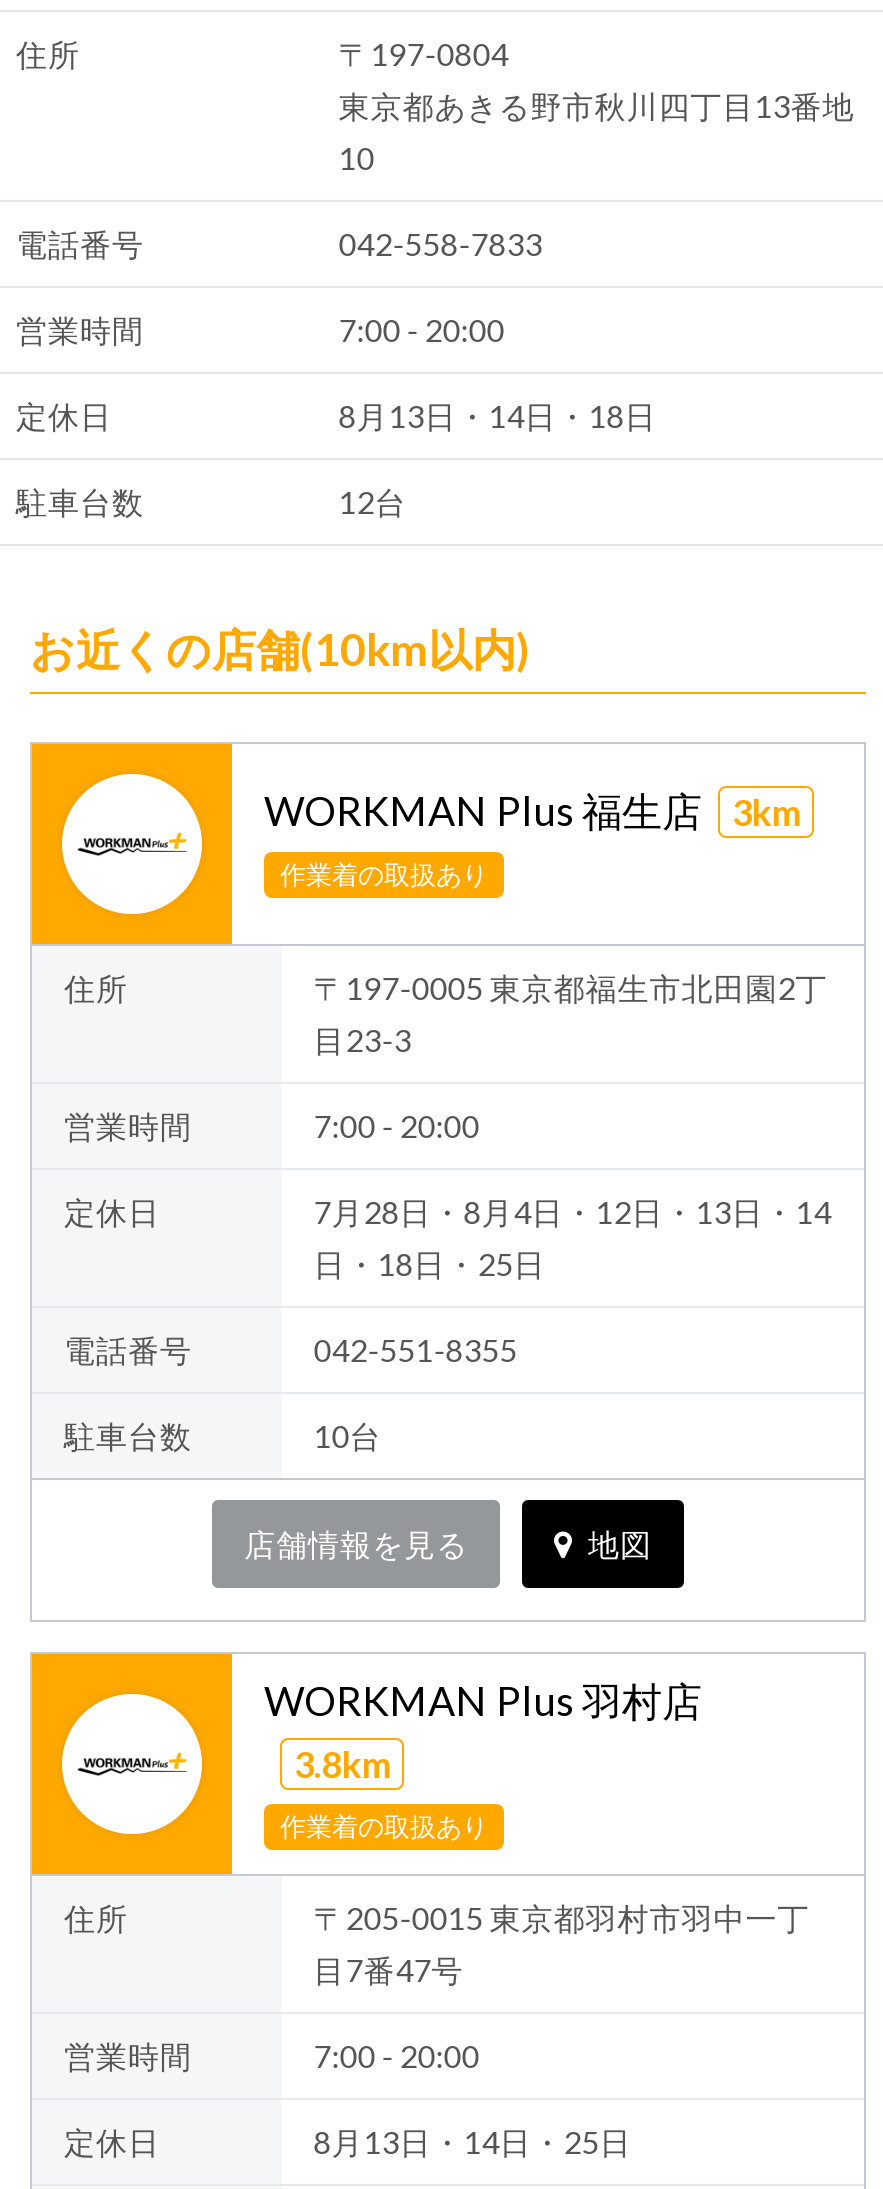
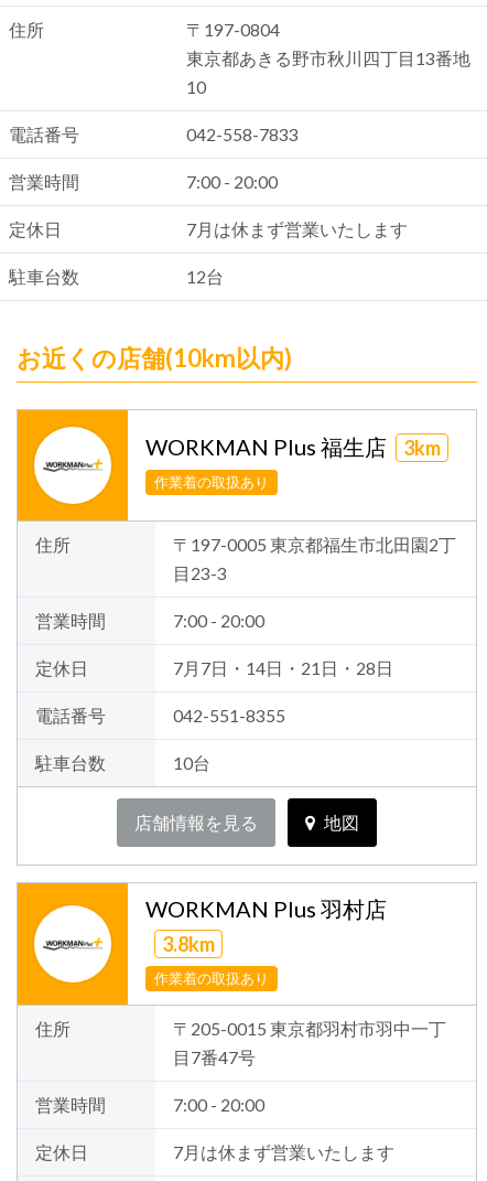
- 8月13日・14日・18日
+ 7月は休まず営業いたします

- 7月28日・8月4日・12日・13日・14
- 日・18日・25日
+ 7月7日・14日・21日・28日

- 8月13日・14日・25日
+ 7月は休まず営業いたします
